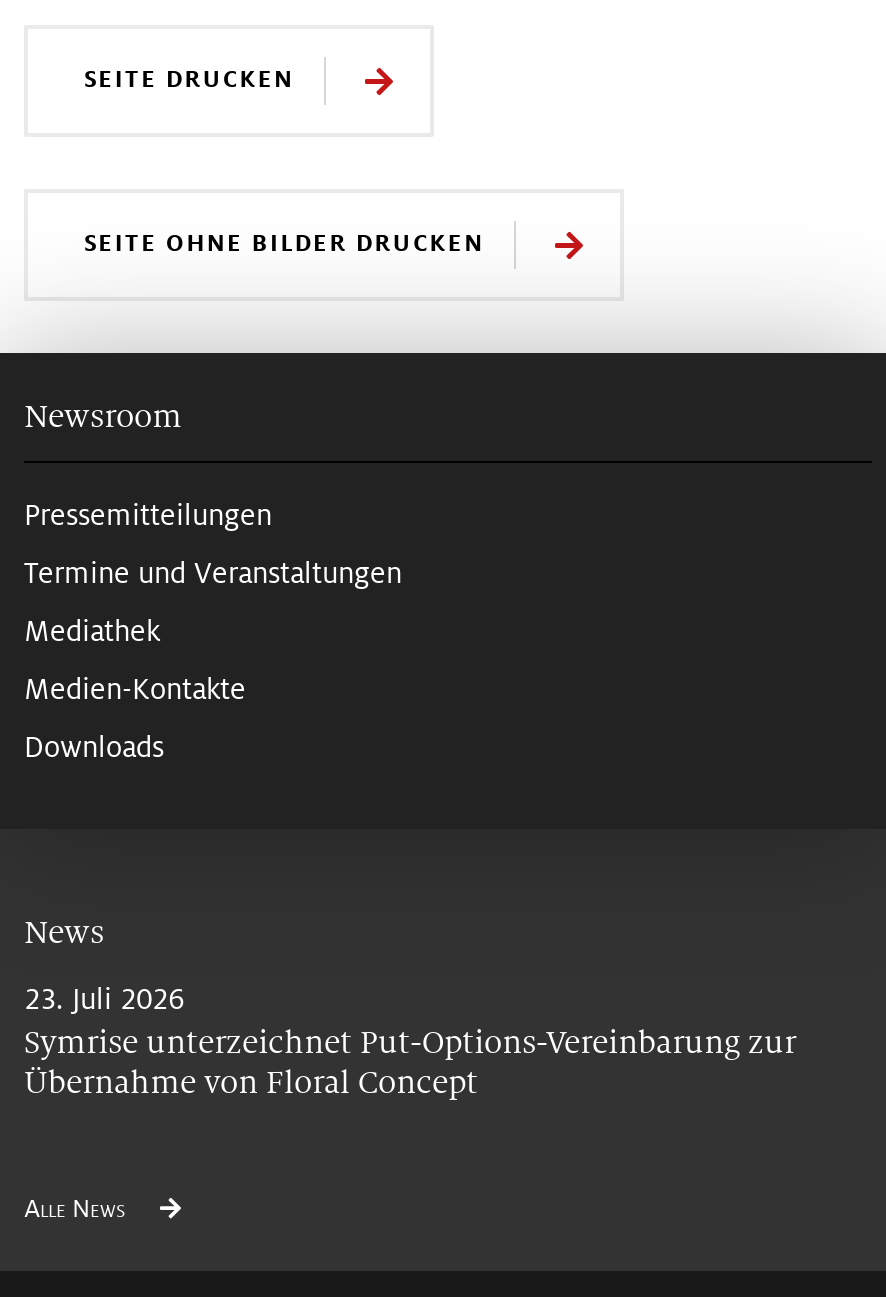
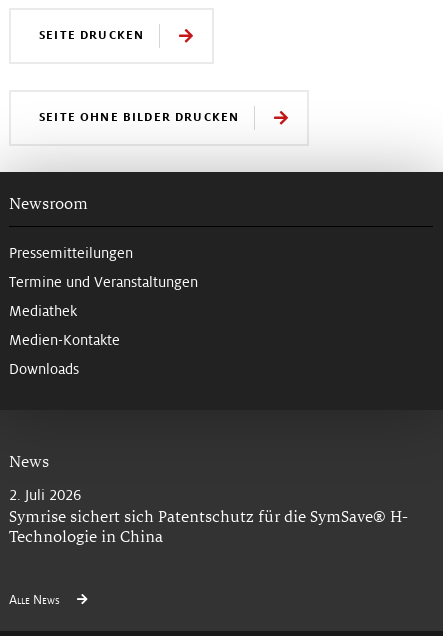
- 23. Juli 2026
- Symrise unterzeichnet Put-Options-Vereinbarung zur
- Übernahme von Floral Concept
+ 2. Juli 2026
+ Symrise sichert sich Patentschutz für die SymSave® H-
+ Technologie in China
